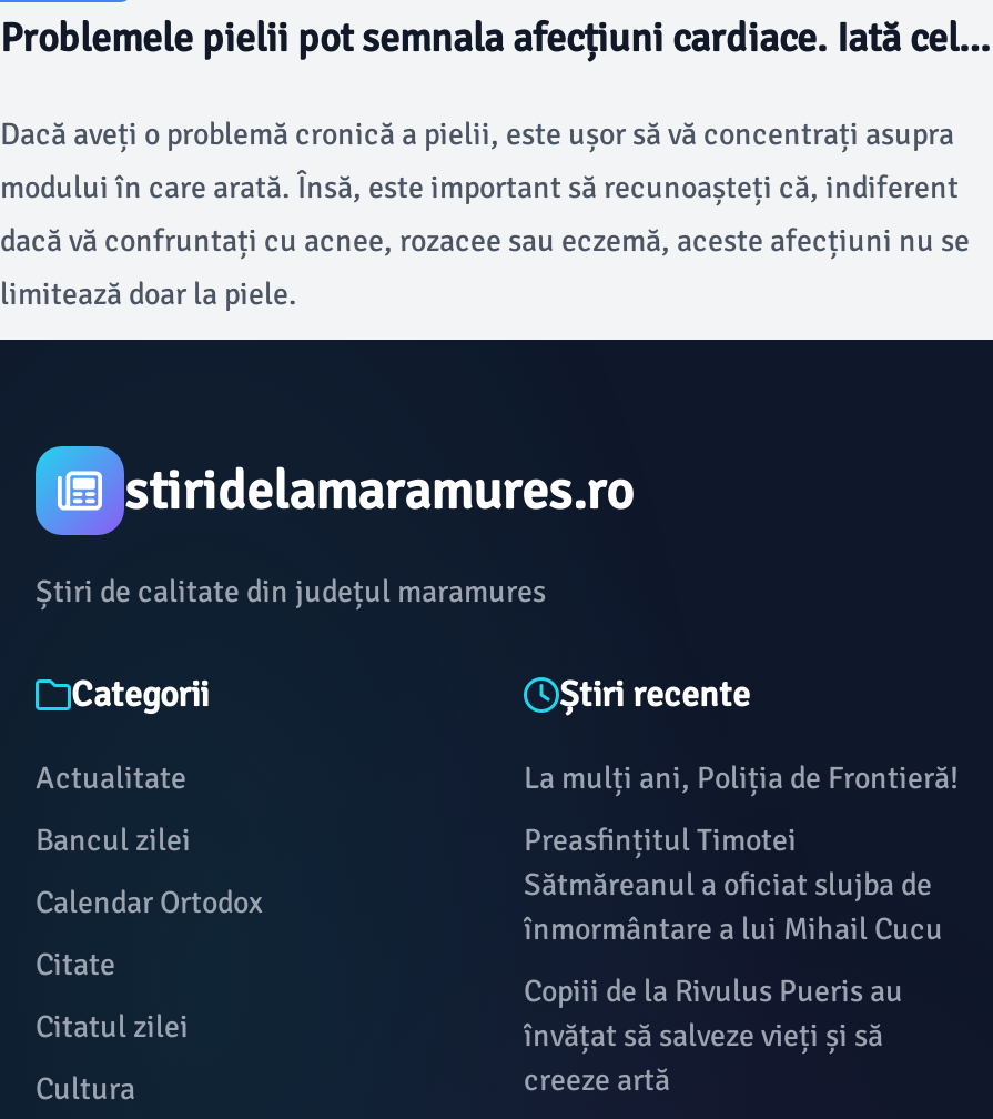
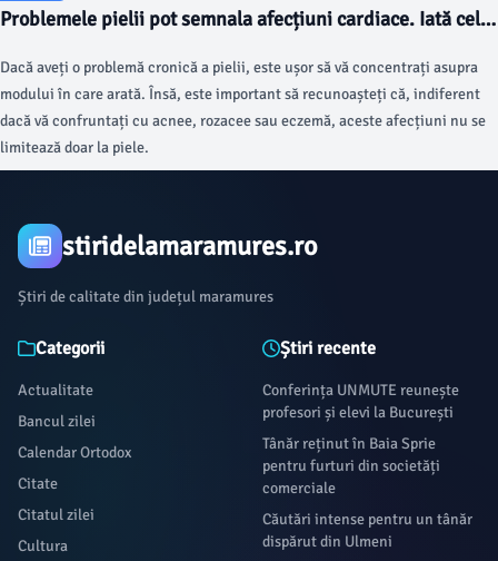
- La mulți ani, Poliția de Frontieră!
+ Conferința UNMUTE reunește
+ profesori și elevi la București

- Preasfințitul Timotei
- Sătmăreanul a oficiat slujba de
- înmormântare a lui Mihail Cucu
+ Tânăr reținut în Baia Sprie
+ pentru furturi din societăți
+ comerciale

- Copiii de la Rivulus Pueris au
- învățat să salveze vieți și să
- creeze artă
+ Căutări intense pentru un tânăr
+ dispărut din Ulmeni
